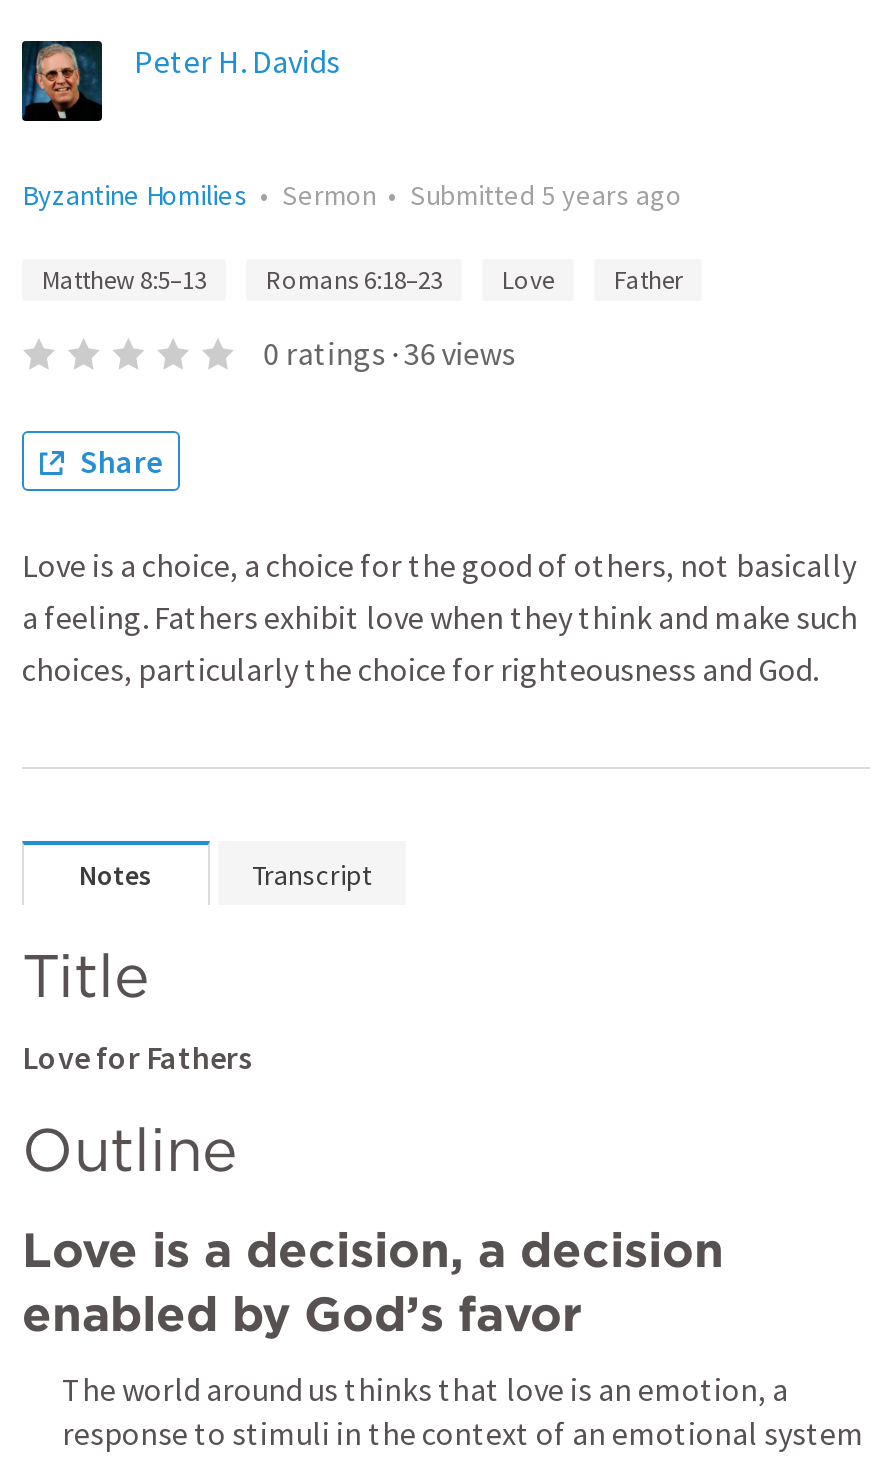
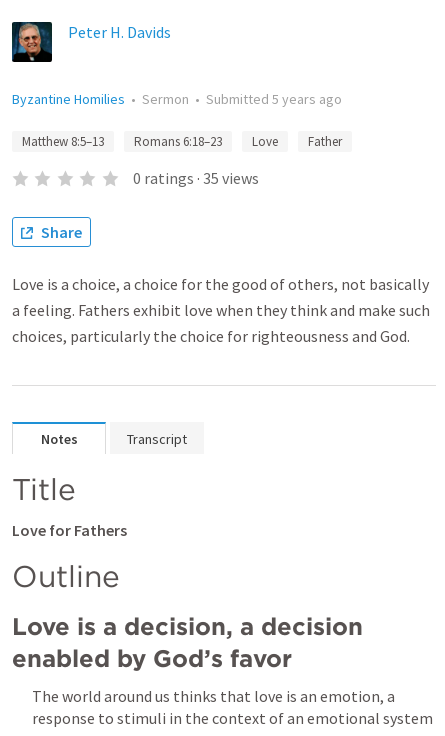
- 0 ratings · 36 views
+ 0 ratings · 35 views
